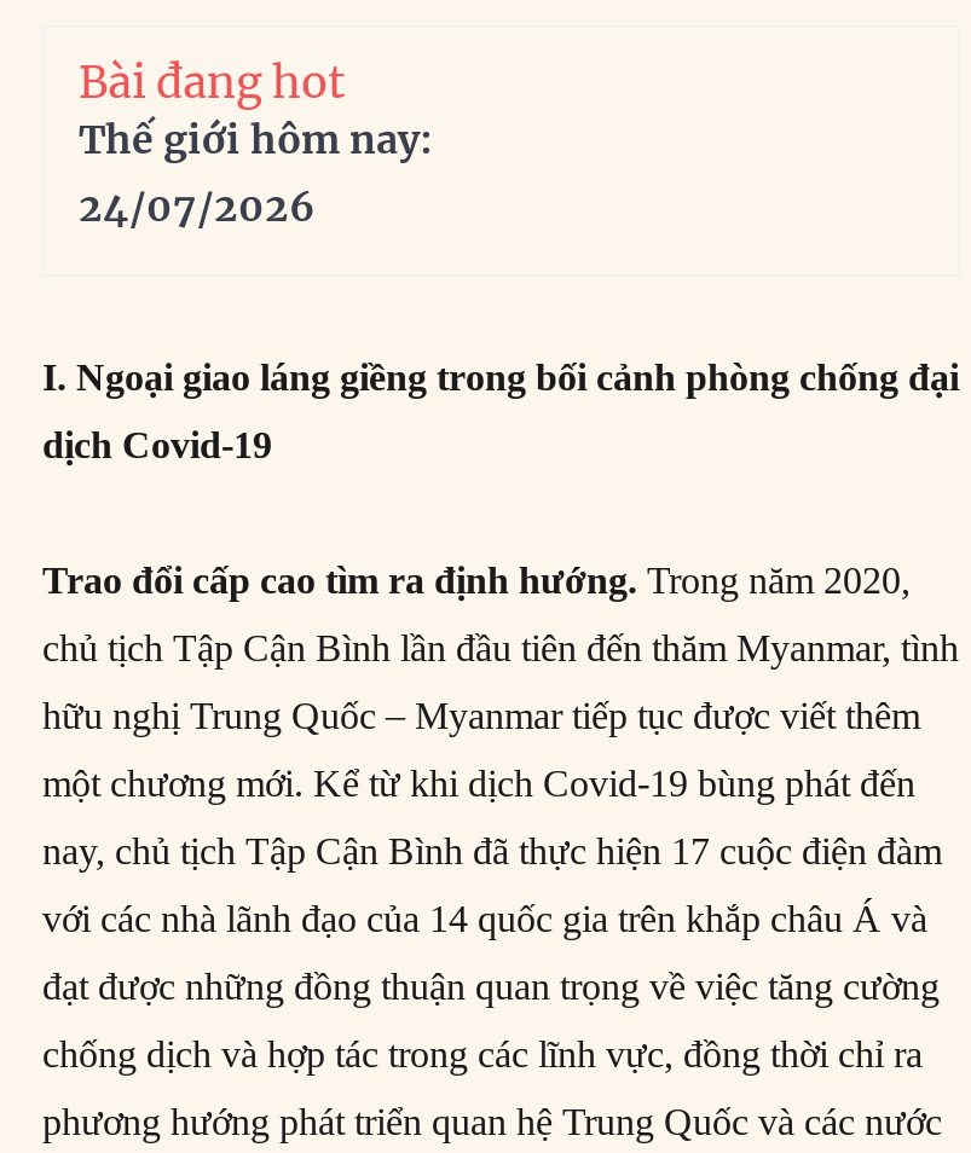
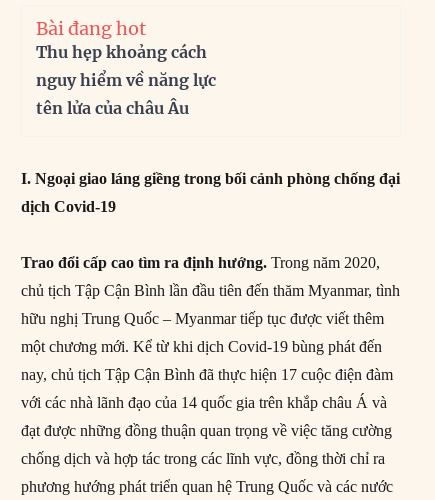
- Thế giới hôm nay:
- 24/07/2026
+ Thu hẹp khoảng cách
+ nguy hiểm về năng lực
+ tên lửa của châu Âu
